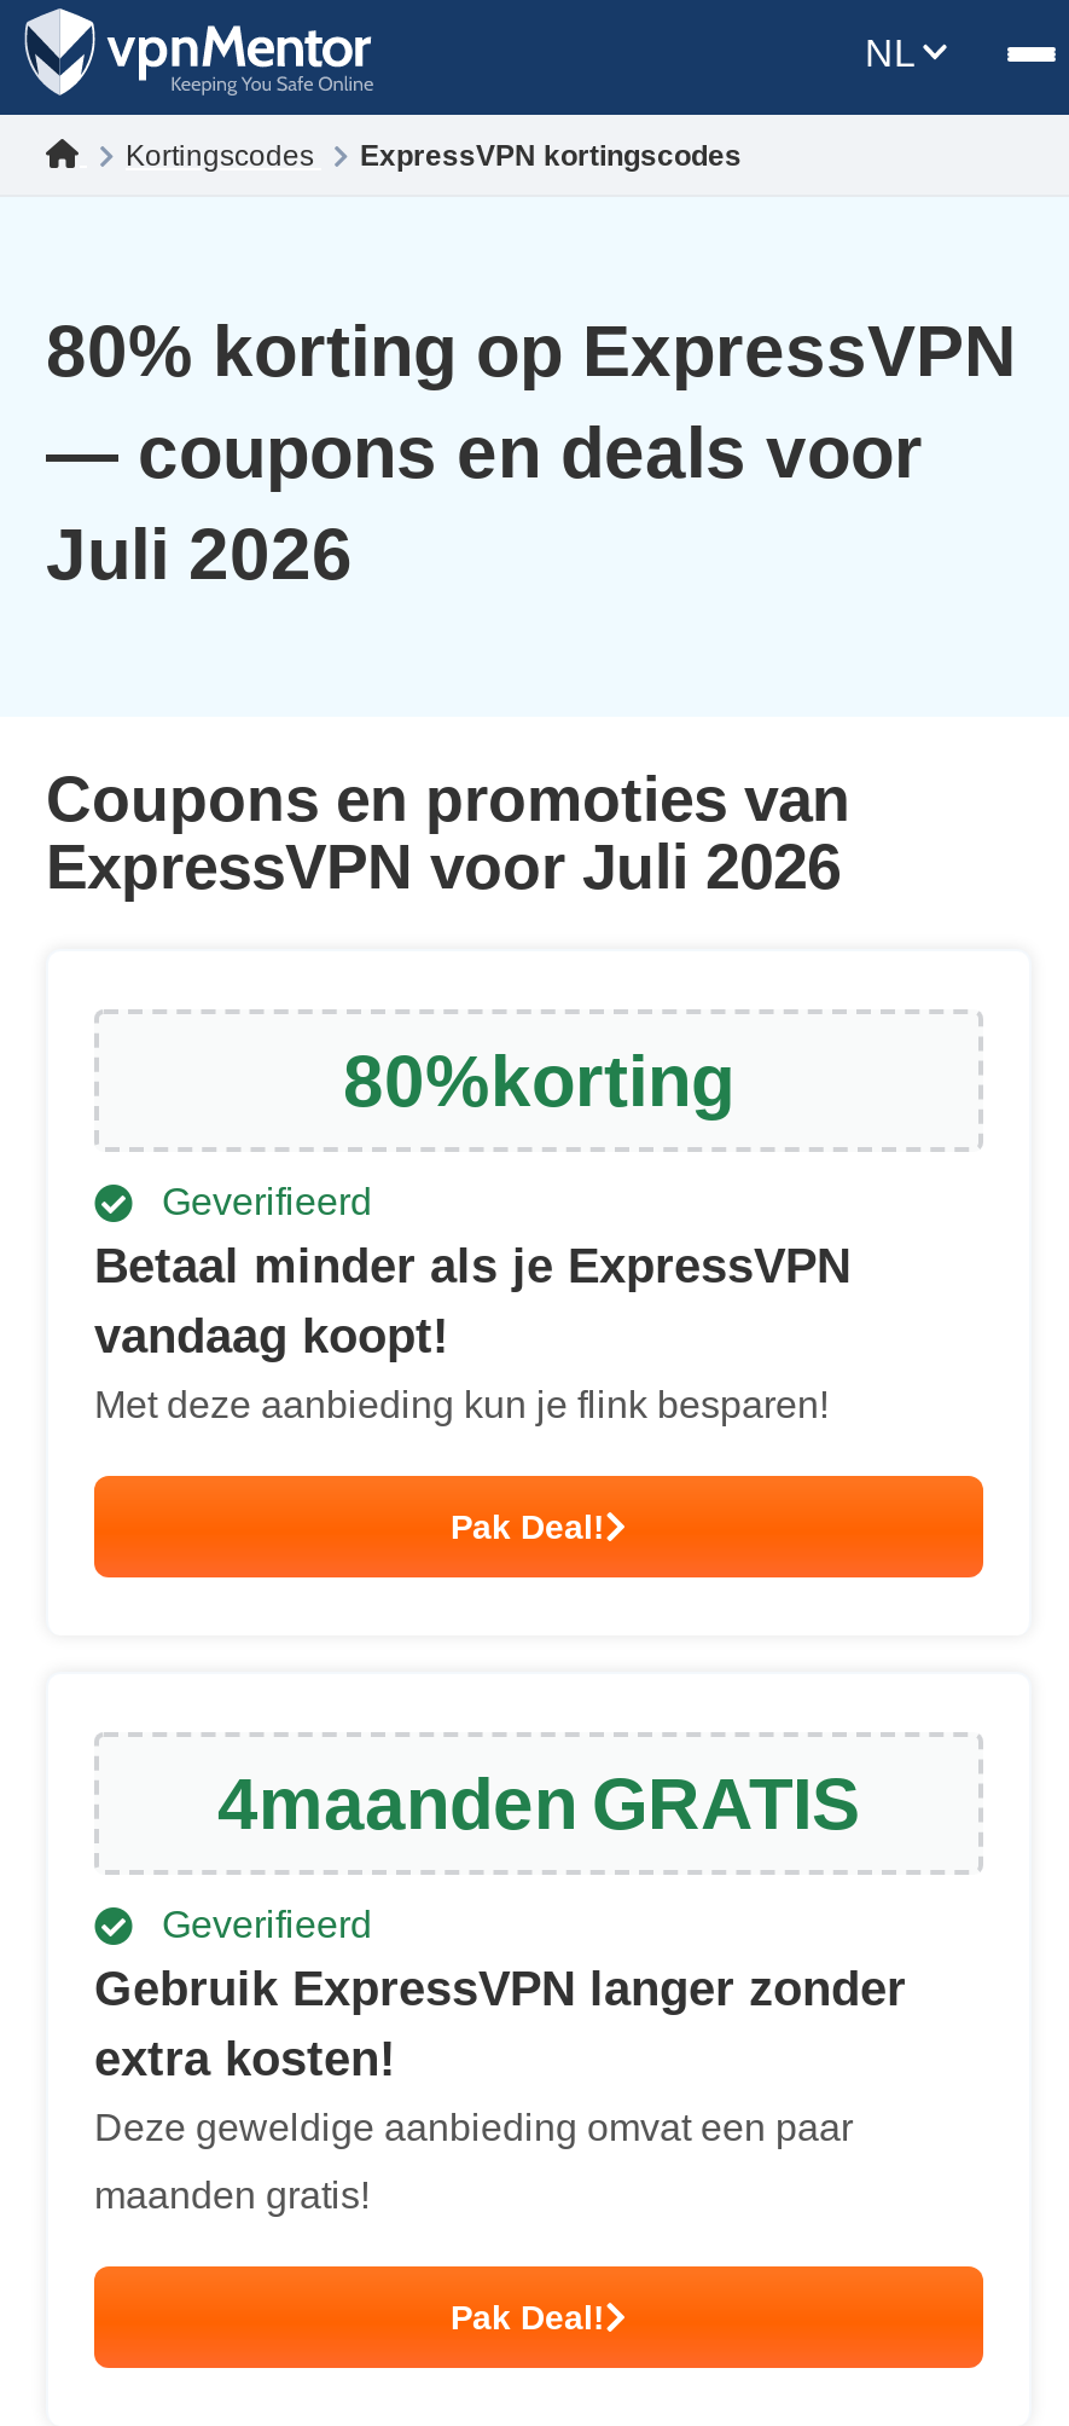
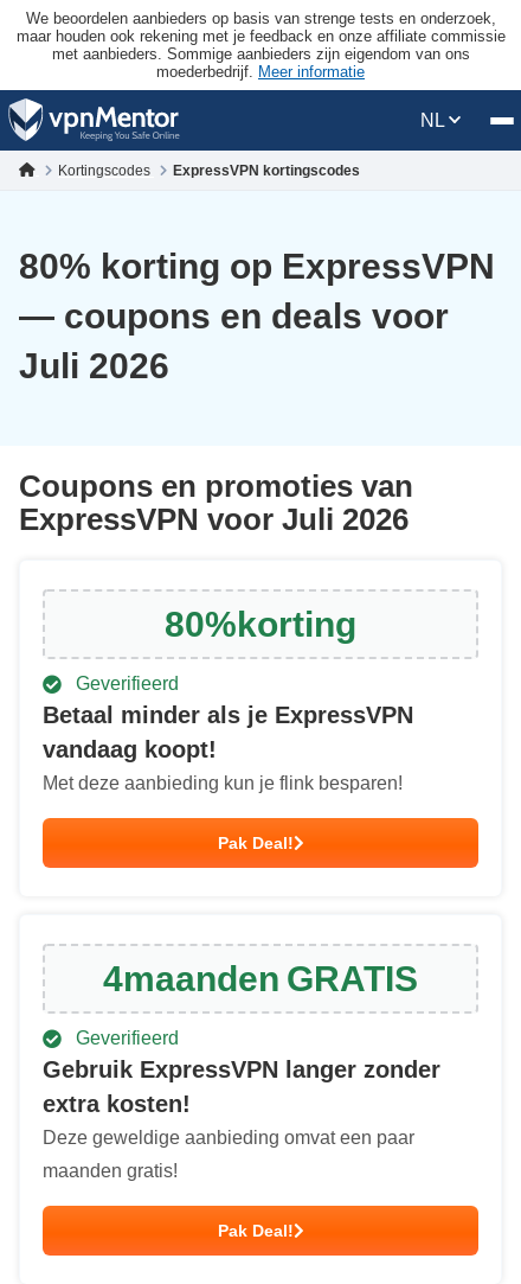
+ We beoordelen aanbieders op basis van strenge tests en onderzoek,
+ maar houden ook rekening met je feedback en onze affiliate commissie
+ met aanbieders. Sommige aanbieders zijn eigendom van ons
+ moederbedrijf. Meer informatie
